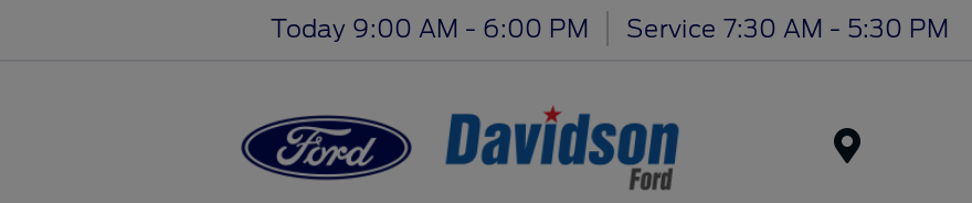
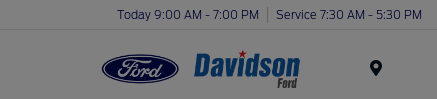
- Today 9:00 AM - 6:00 PM Service 7:30 AM - 5:30 PM
+ Today 9:00 AM - 7:00 PM Service 7:30 AM - 5:30 PM
